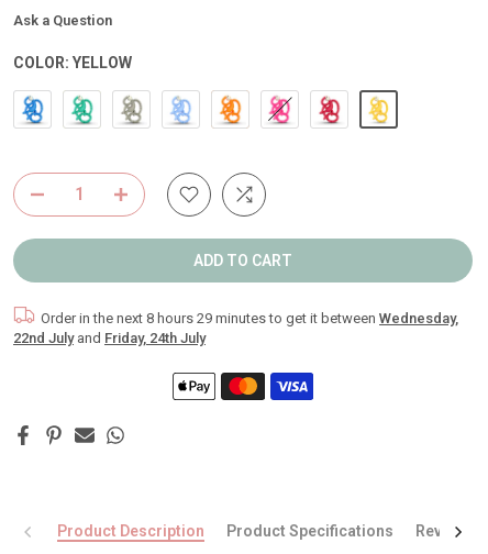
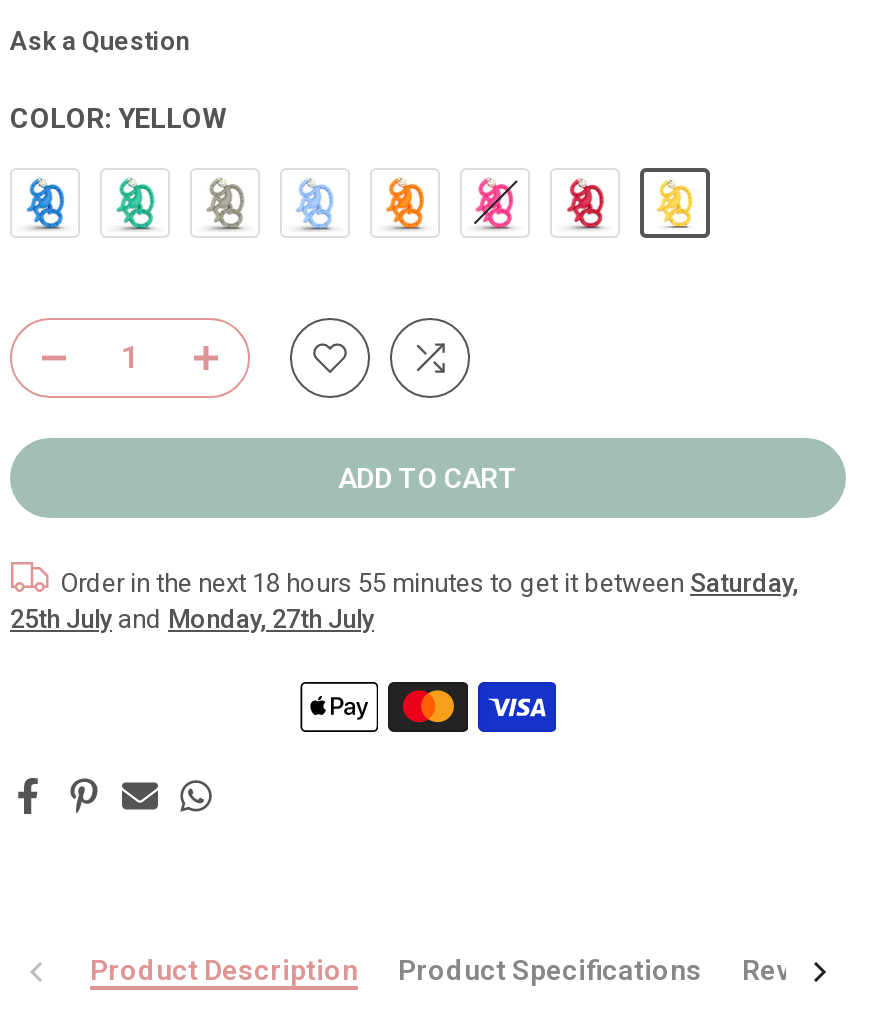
- Order in the next 8 hours 29 minutes to get it between Wednesday,
+ Order in the next 18 hours 55 minutes to get it between Saturday,

- 22nd July and Friday, 24th July
+ 25th July and Monday, 27th July
